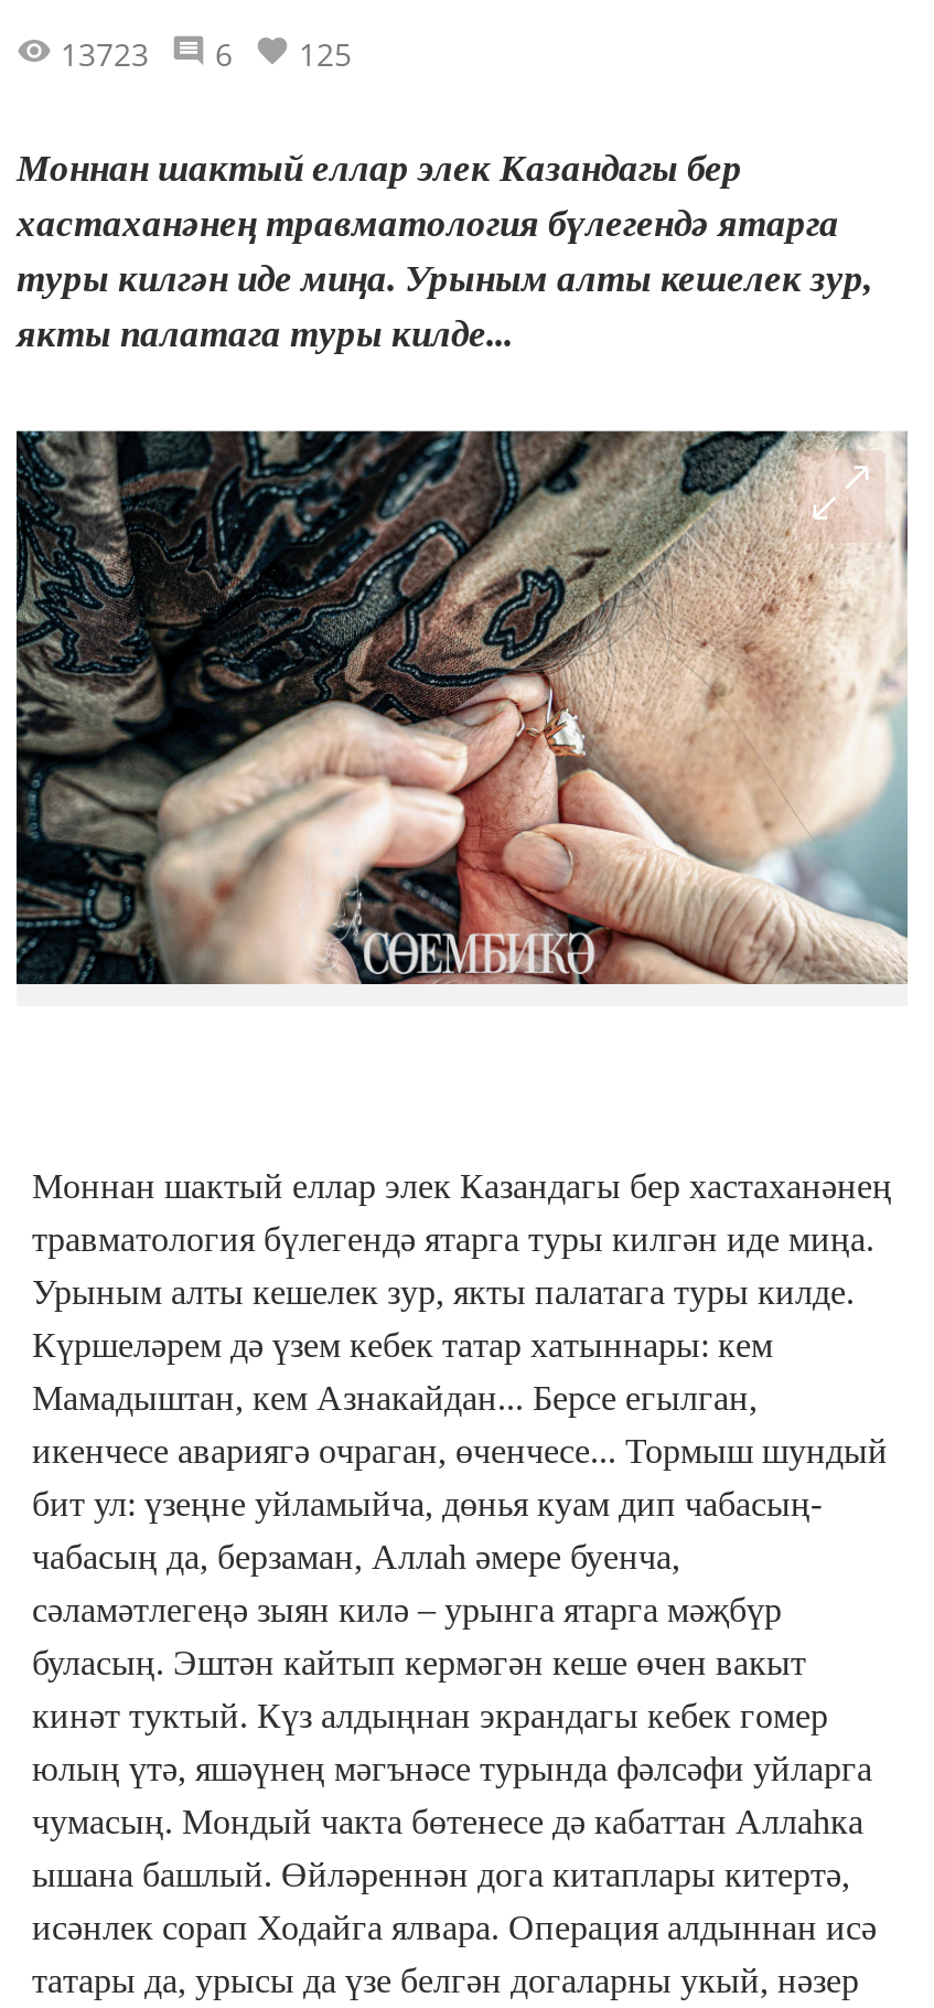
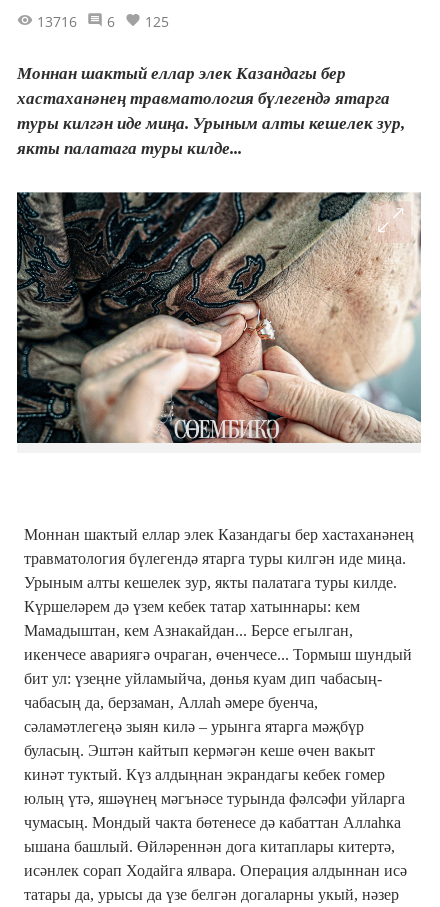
- 13723 6 125
+ 13716 6 125
